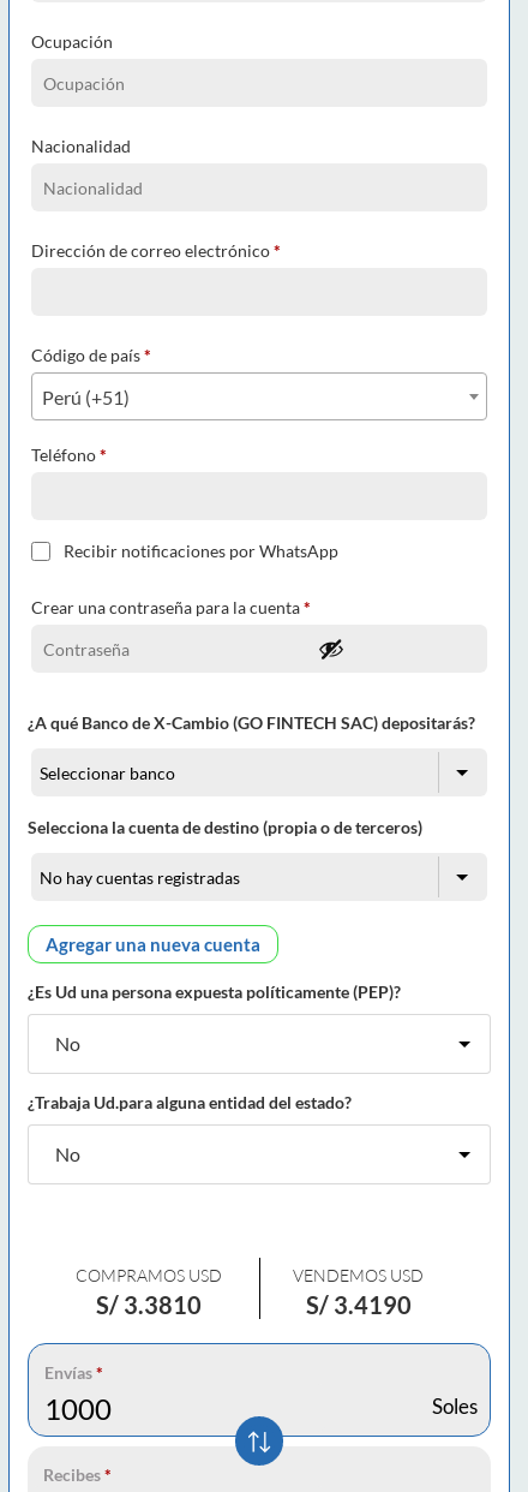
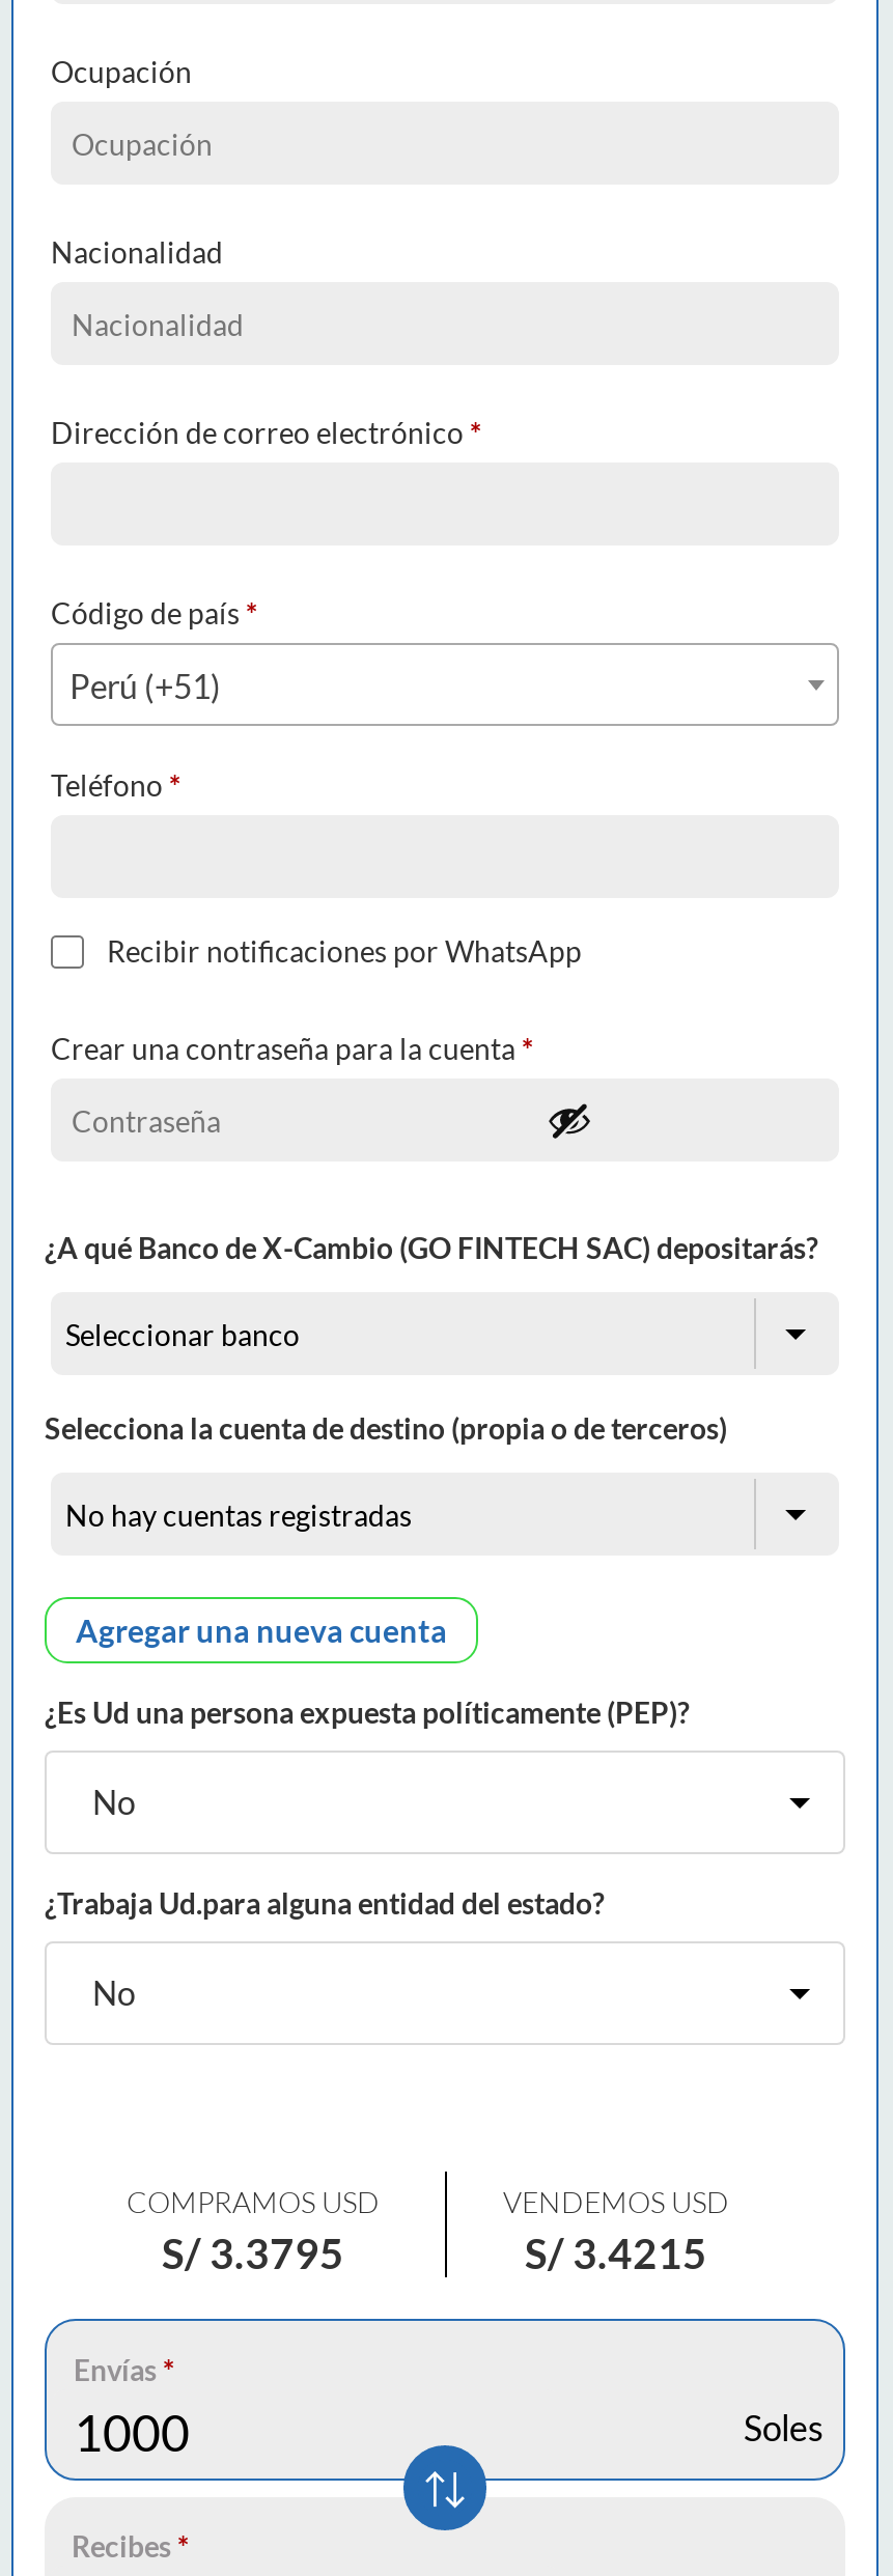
- S/ 3.3810
+ S/ 3.3795

- S/ 3.4190
+ S/ 3.4215
